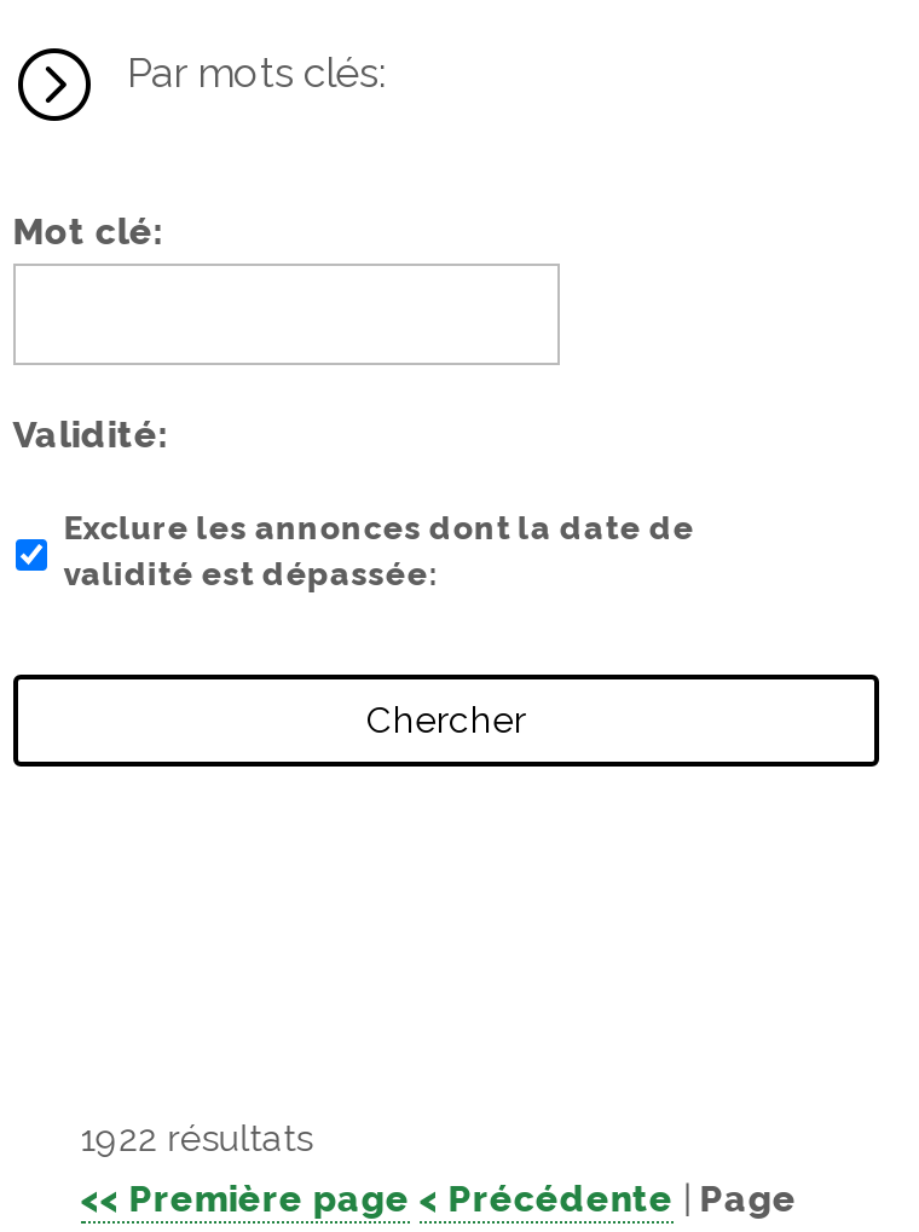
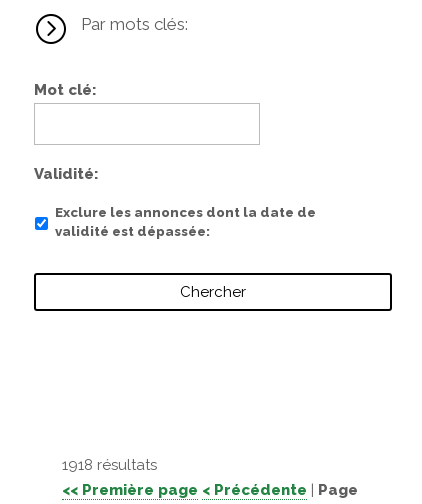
- 1922 résultats
+ 1918 résultats
